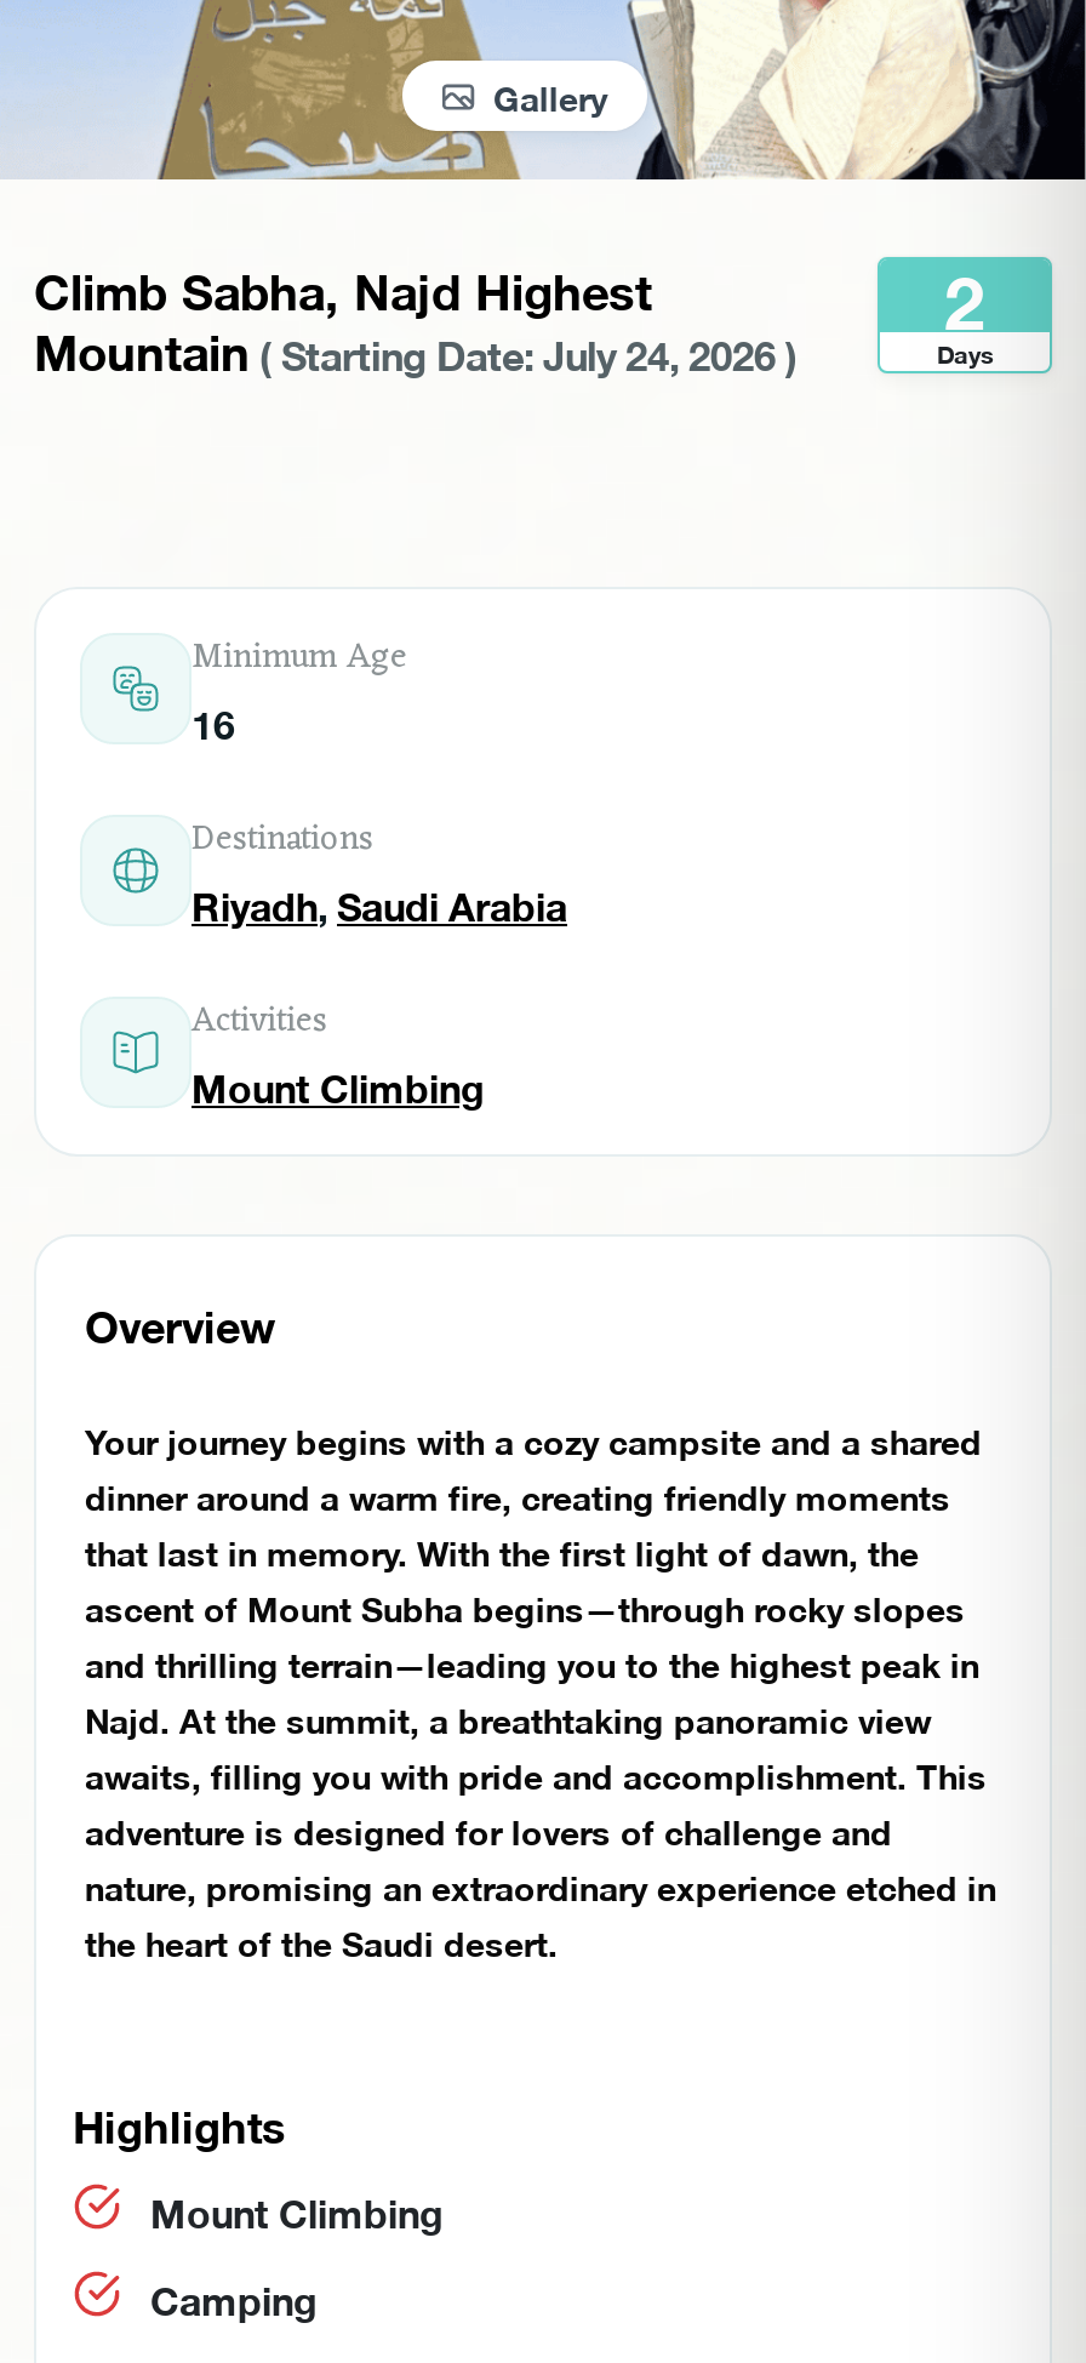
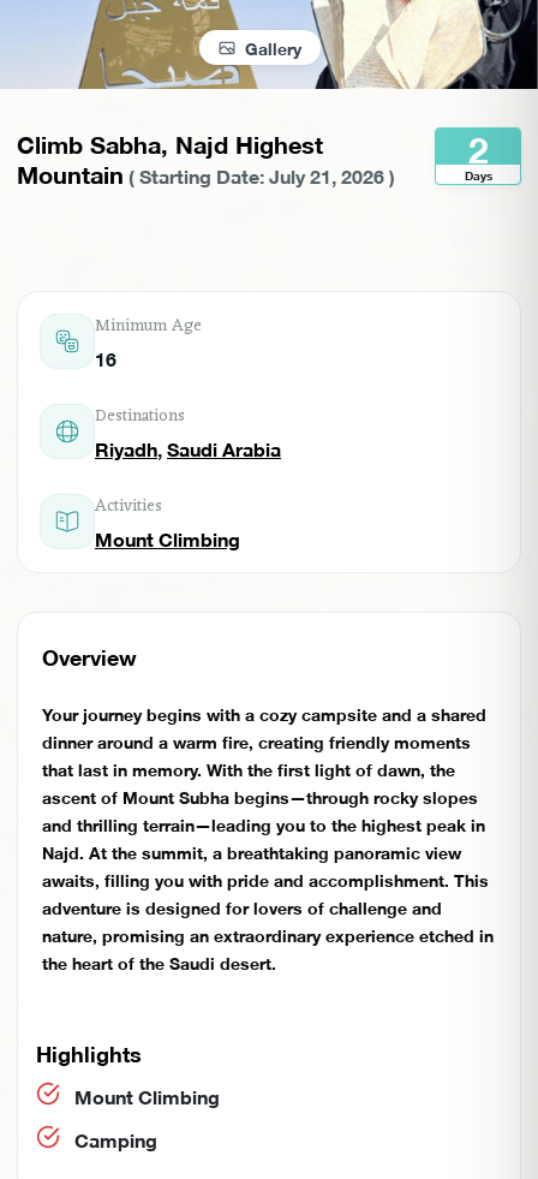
- Mountain(Starting Date: July 24, 2026)
+ Mountain(Starting Date: July 21, 2026)
